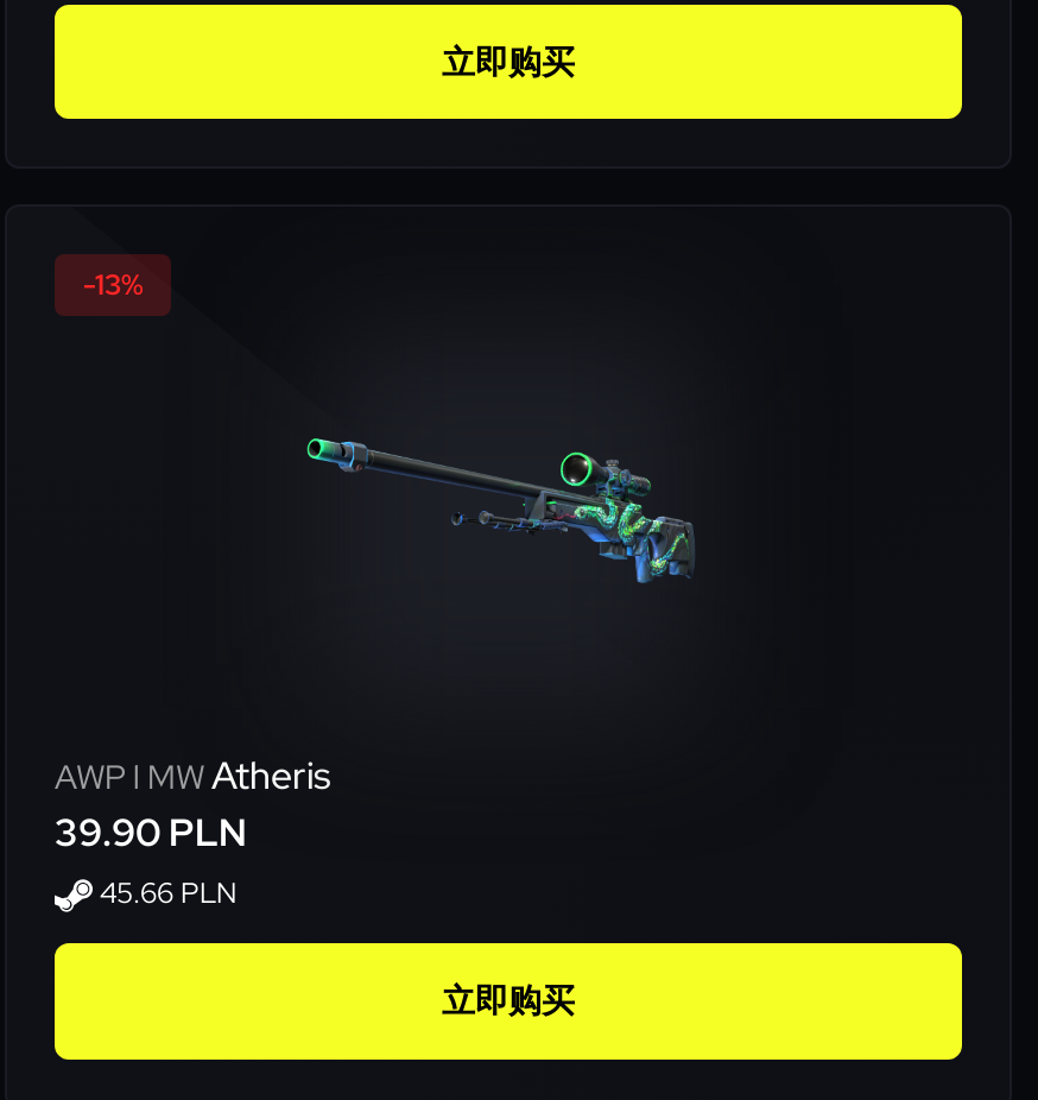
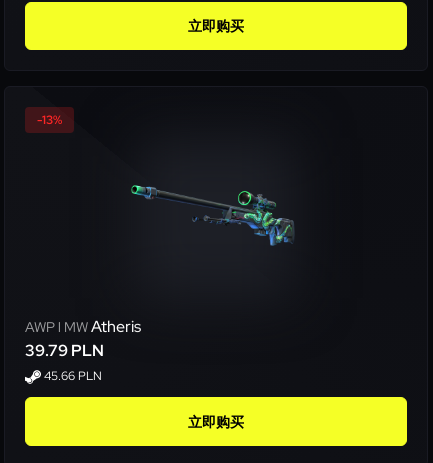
- 39.90 PLN
+ 39.79 PLN
